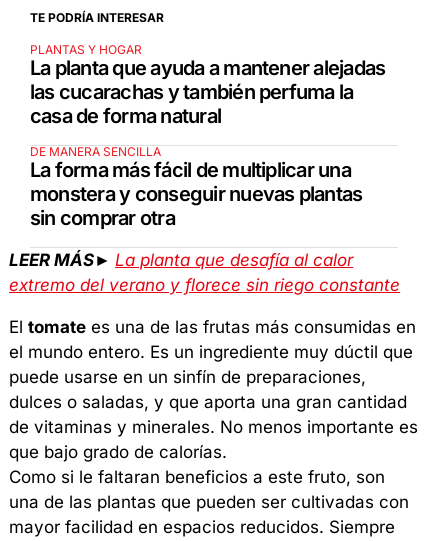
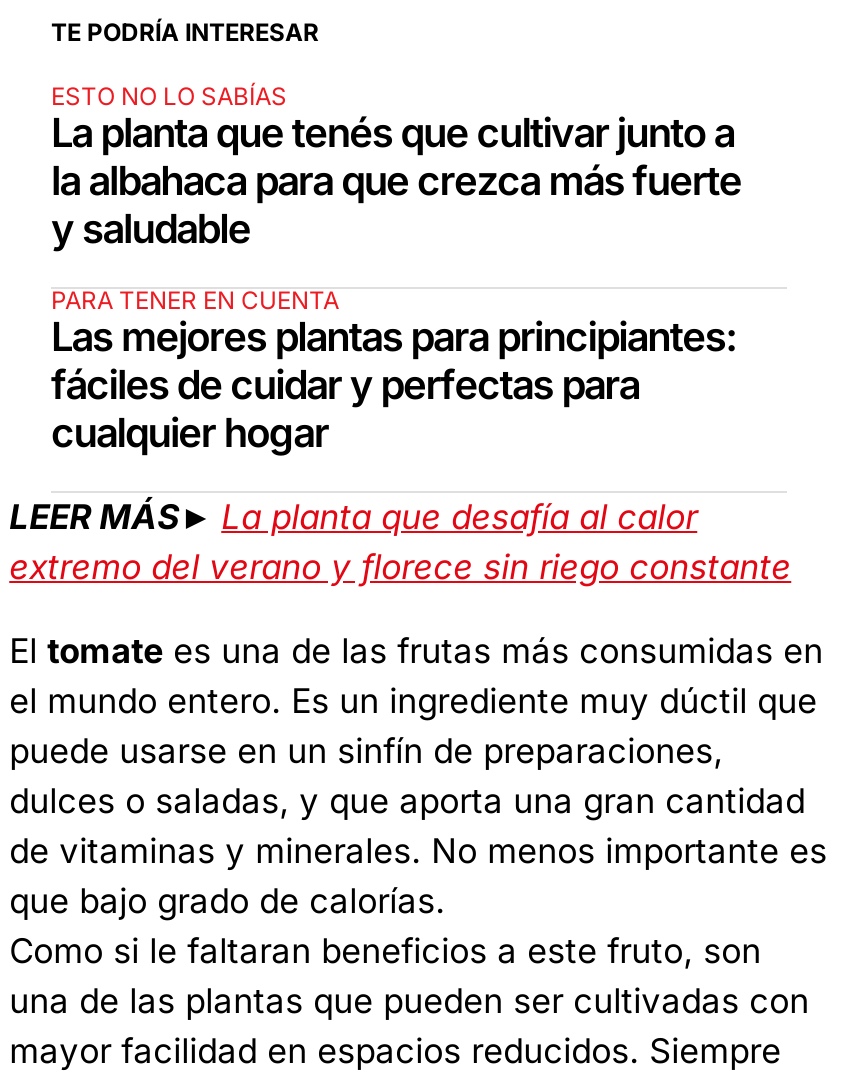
- PLANTAS Y HOGAR
- La planta que ayuda a mantener alejadas
- las cucarachas y también perfuma la
- casa de forma natural
+ ESTO NO LO SABÍAS
+ La planta que tenés que cultivar junto a
+ la albahaca para que crezca más fuerte
+ y saludable

- DE MANERA SENCILLA
- La forma más fácil de multiplicar una
- monstera y conseguir nuevas plantas
- sin comprar otra
+ PARA TENER EN CUENTA
+ Las mejores plantas para principiantes:
+ fáciles de cuidar y perfectas para
+ cualquier hogar
